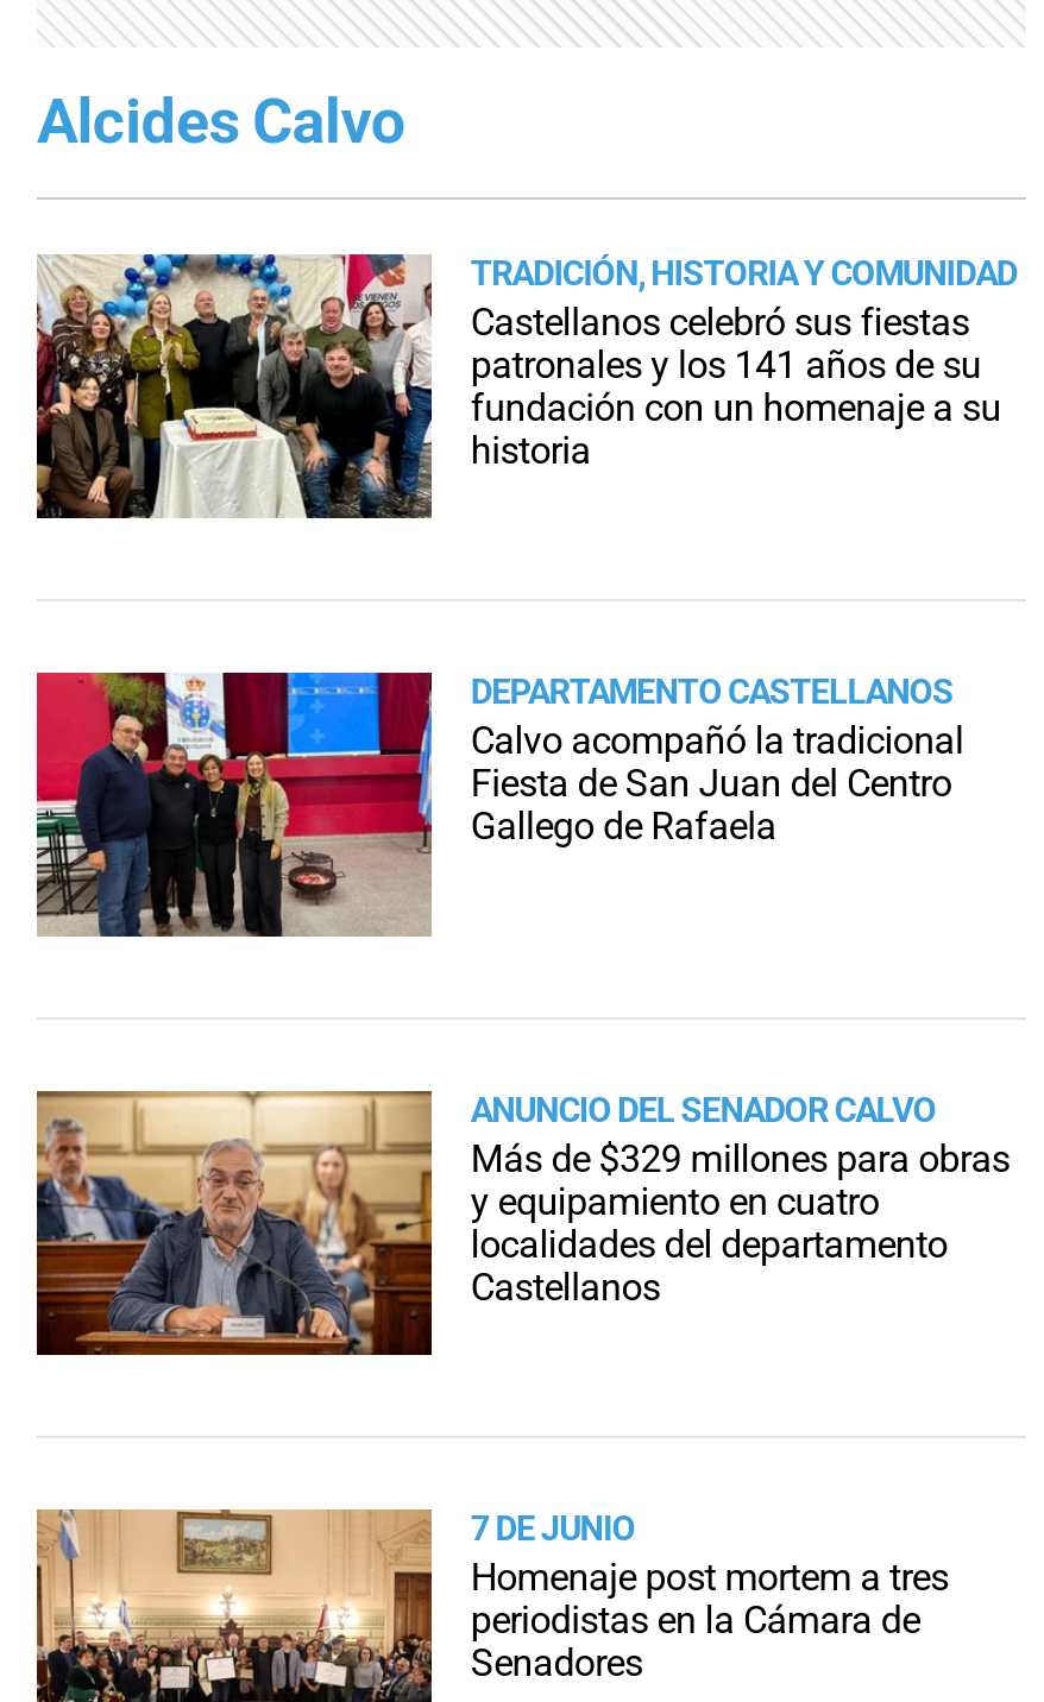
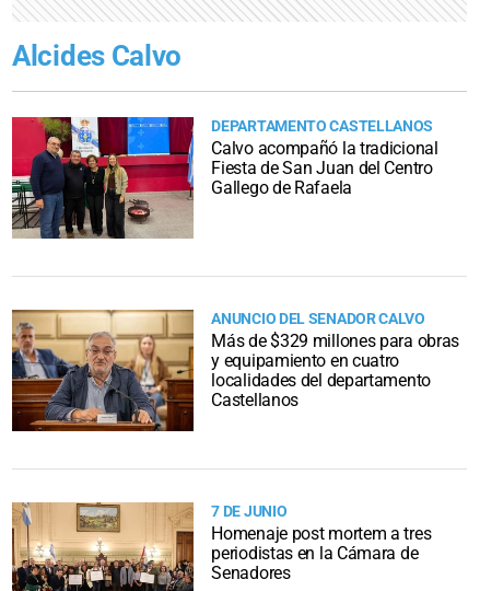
- [image]
- TRADICIÓN, HISTORIA Y COMUNIDAD
- Castellanos celebró sus fiestas
- patronales y los 141 años de su
- fundación con un homenaje a su
- historia
